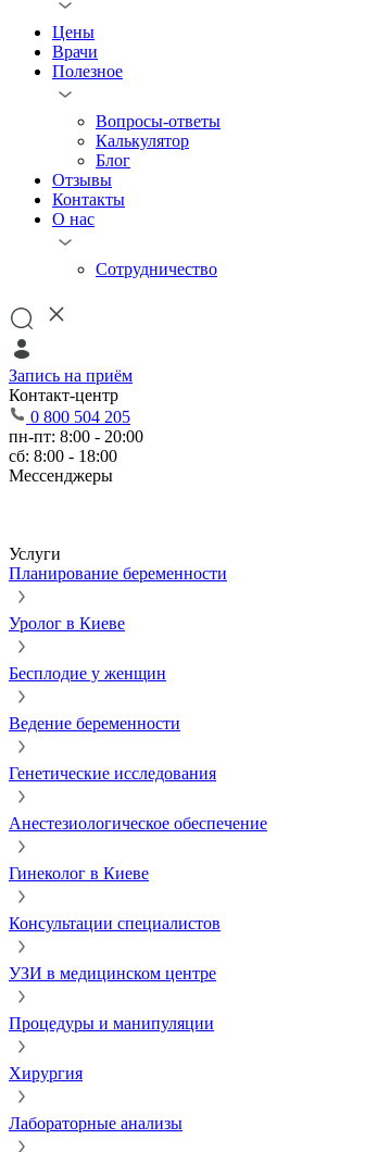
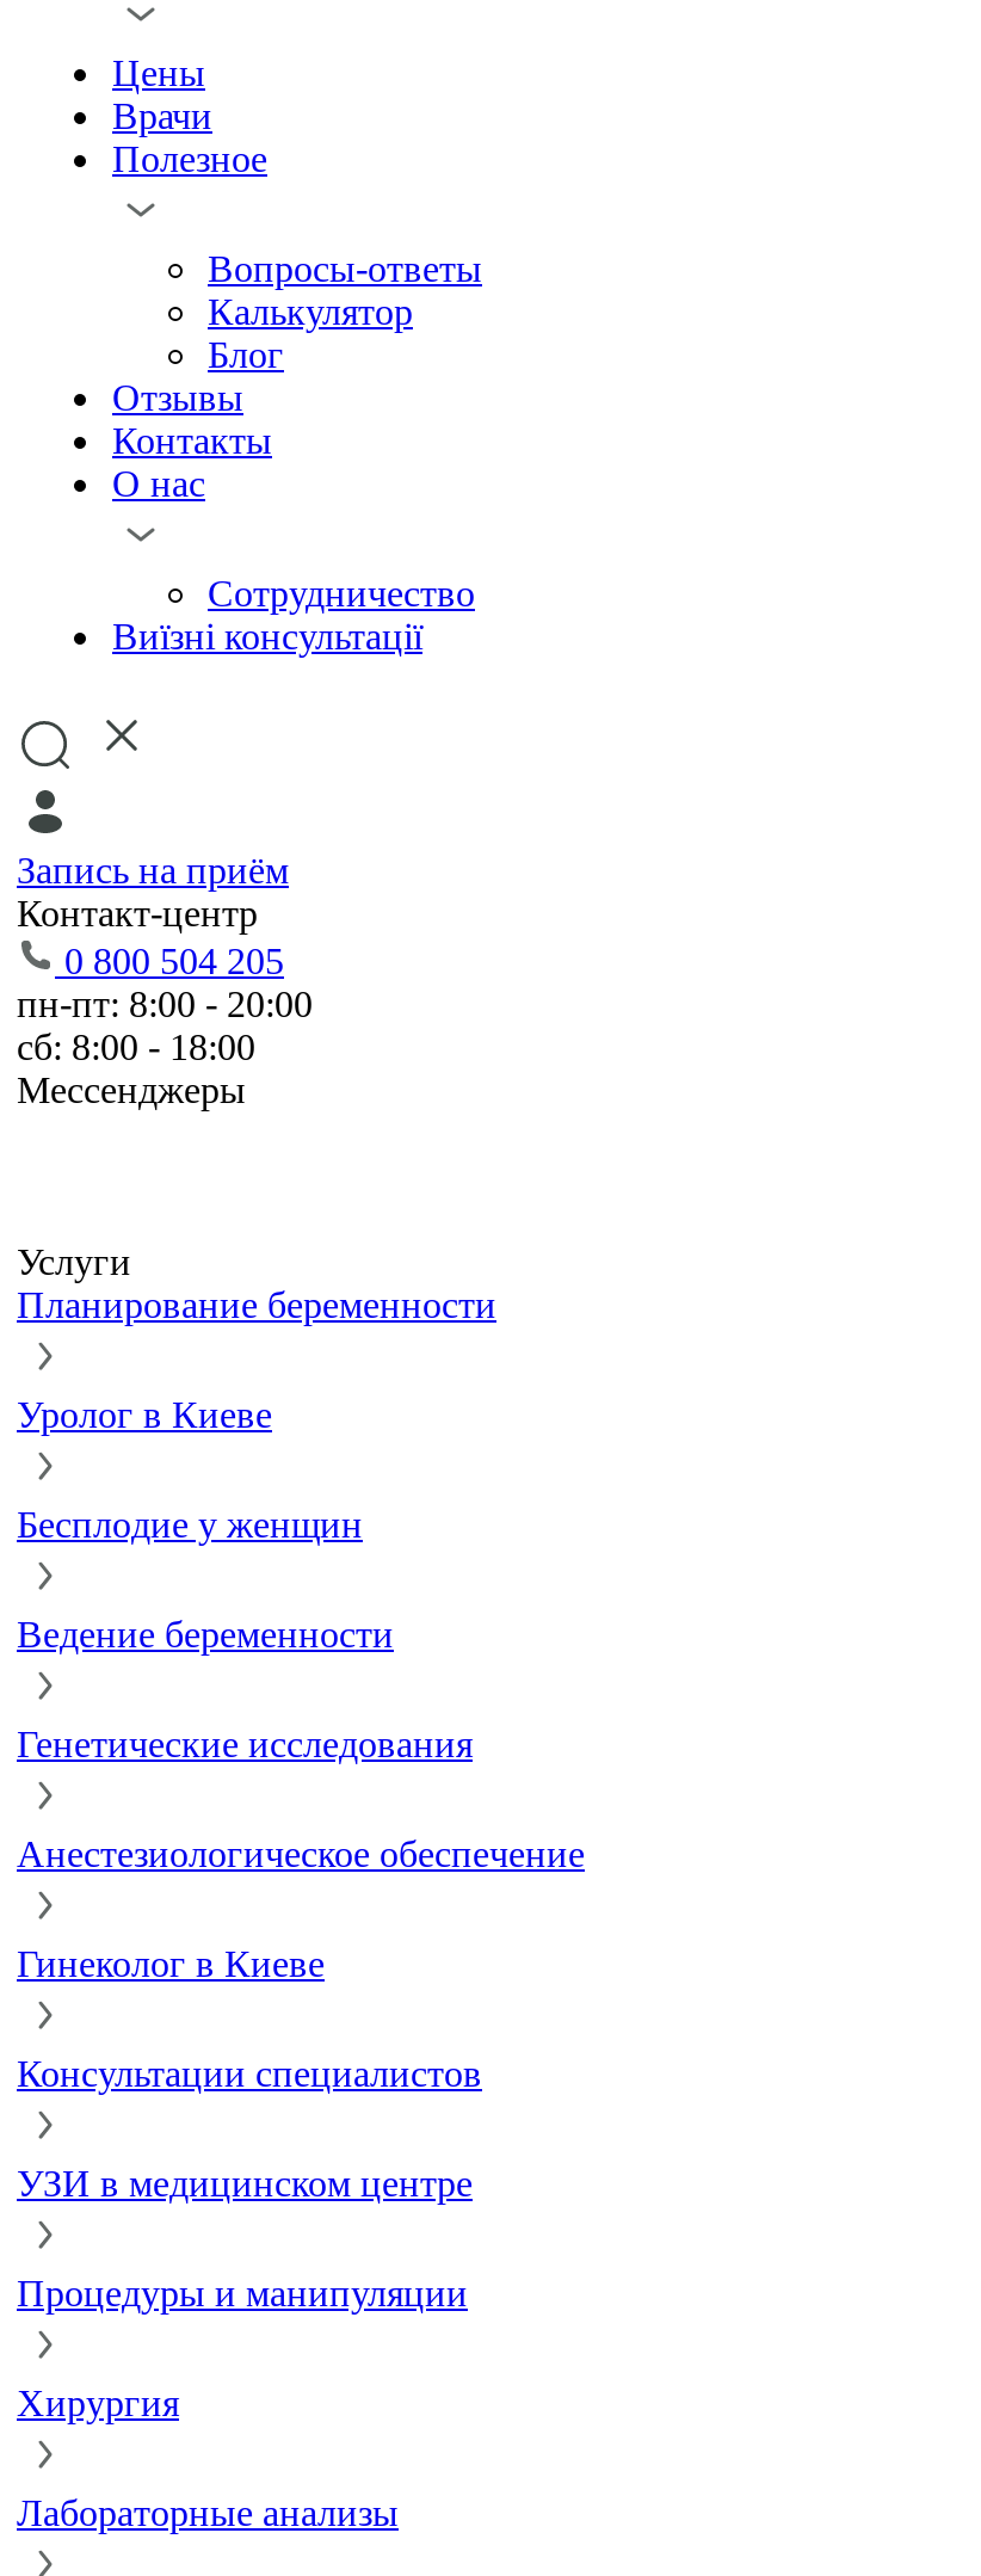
+ Виїзні консультації
